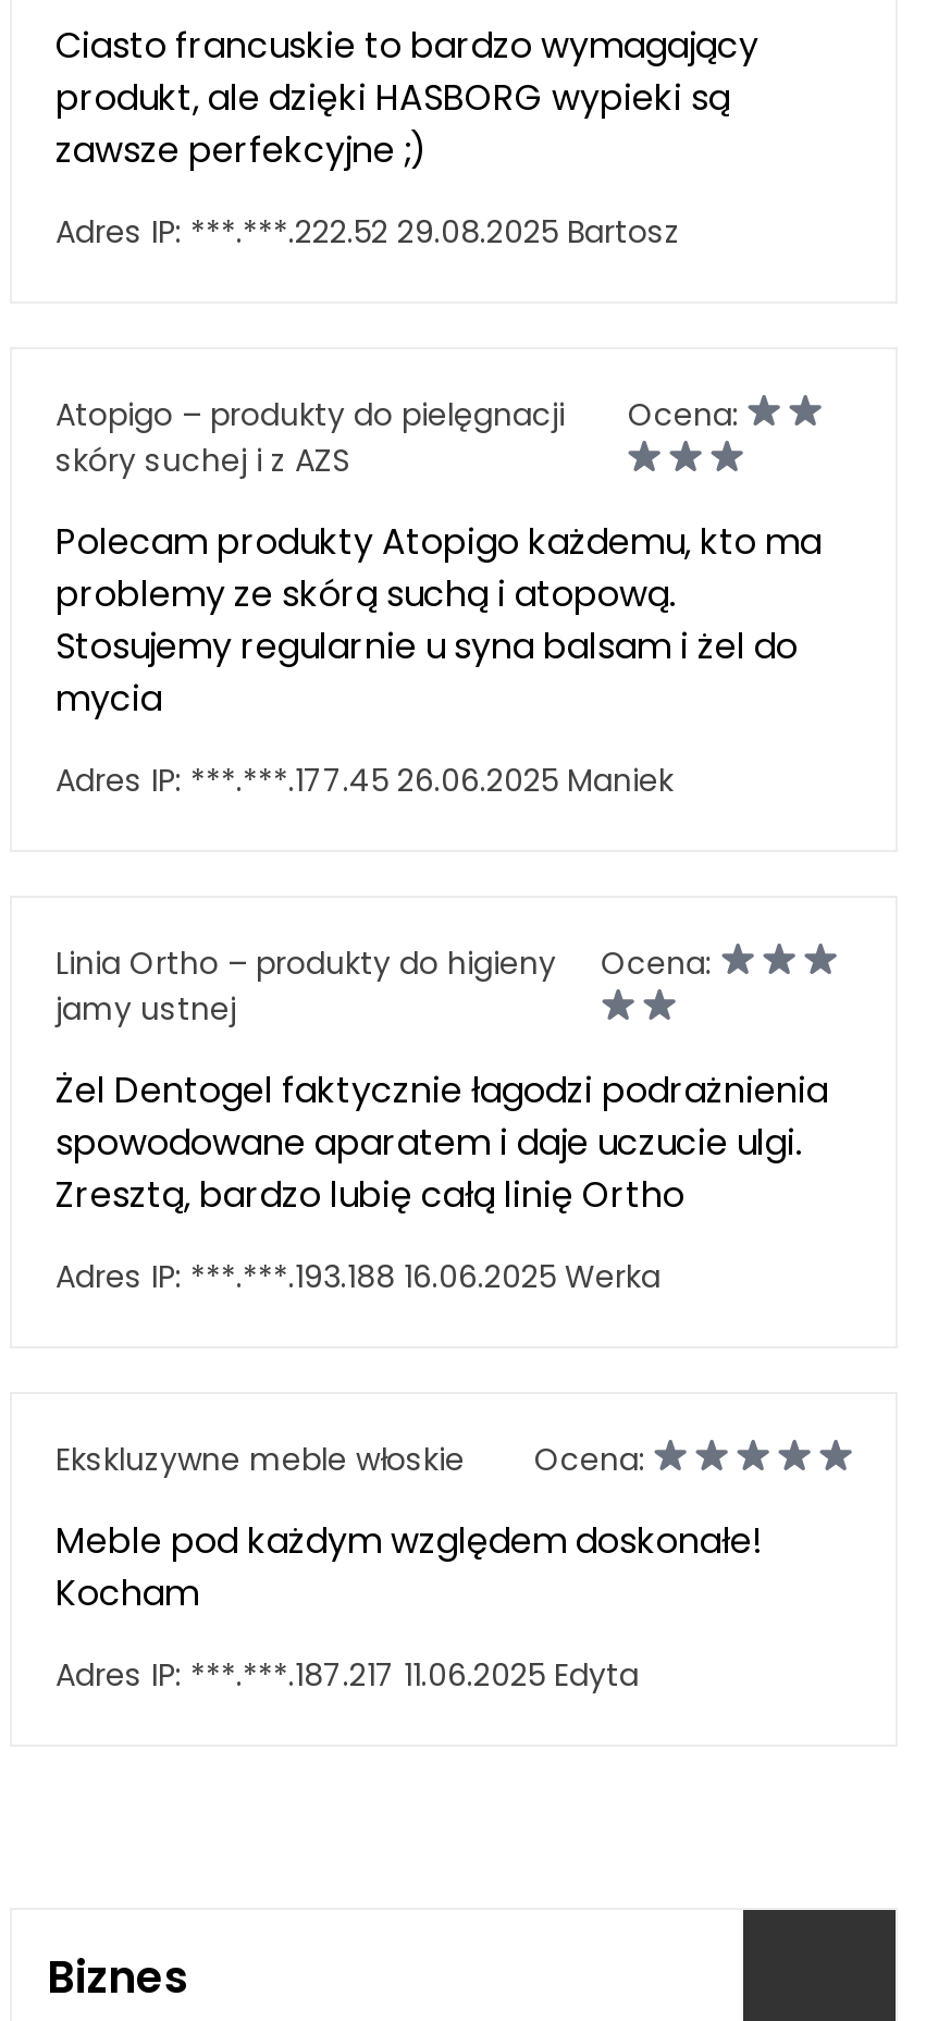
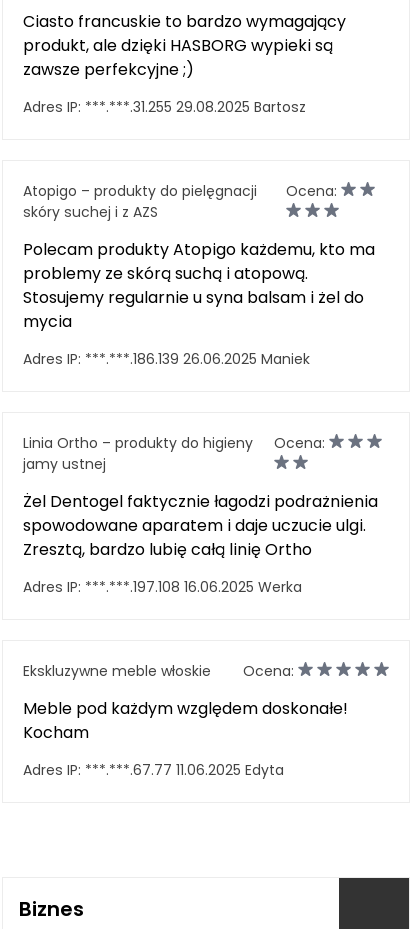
- Adres IP: ***.***.222.52 29.08.2025 Bartosz
+ Adres IP: ***.***.31.255 29.08.2025 Bartosz

- Adres IP: ***.***.177.45 26.06.2025 Maniek
+ Adres IP: ***.***.186.139 26.06.2025 Maniek

- Adres IP: ***.***.193.188 16.06.2025 Werka
+ Adres IP: ***.***.197.108 16.06.2025 Werka

- Adres IP: ***.***.187.217 11.06.2025 Edyta
+ Adres IP: ***.***.67.77 11.06.2025 Edyta
